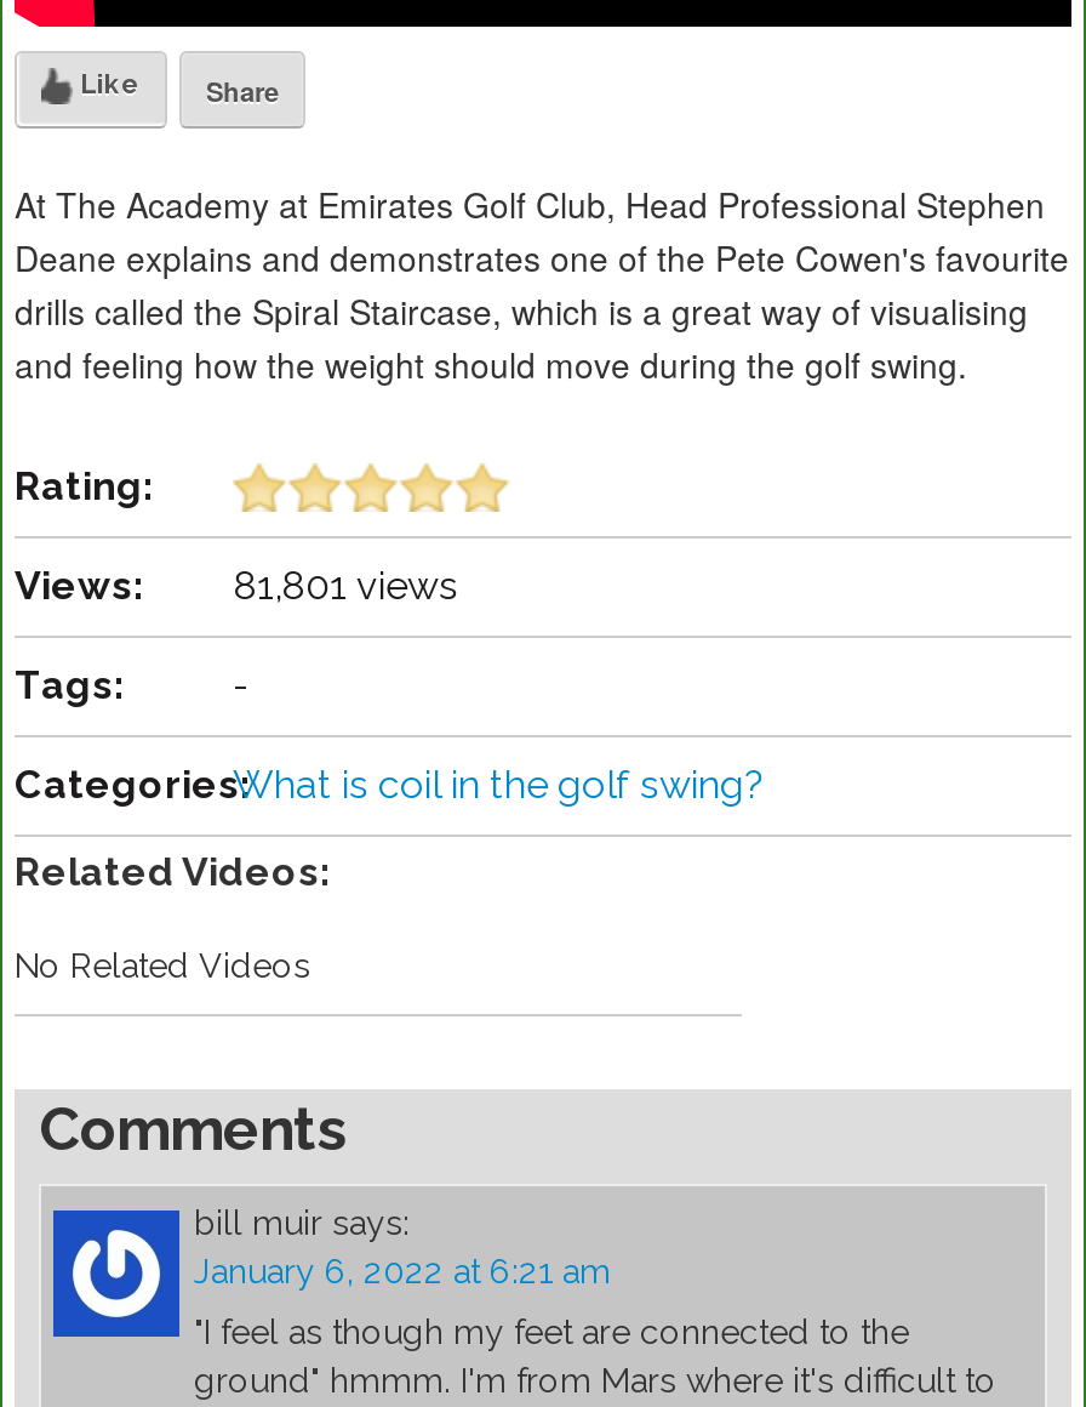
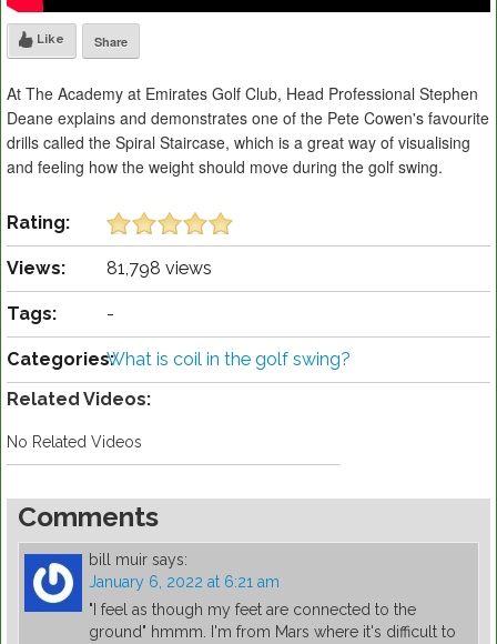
- Views: 81,801 views
+ Views: 81,798 views
